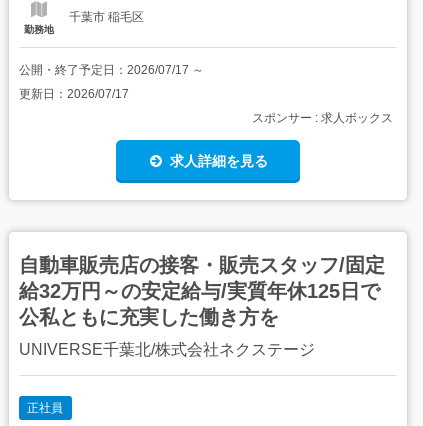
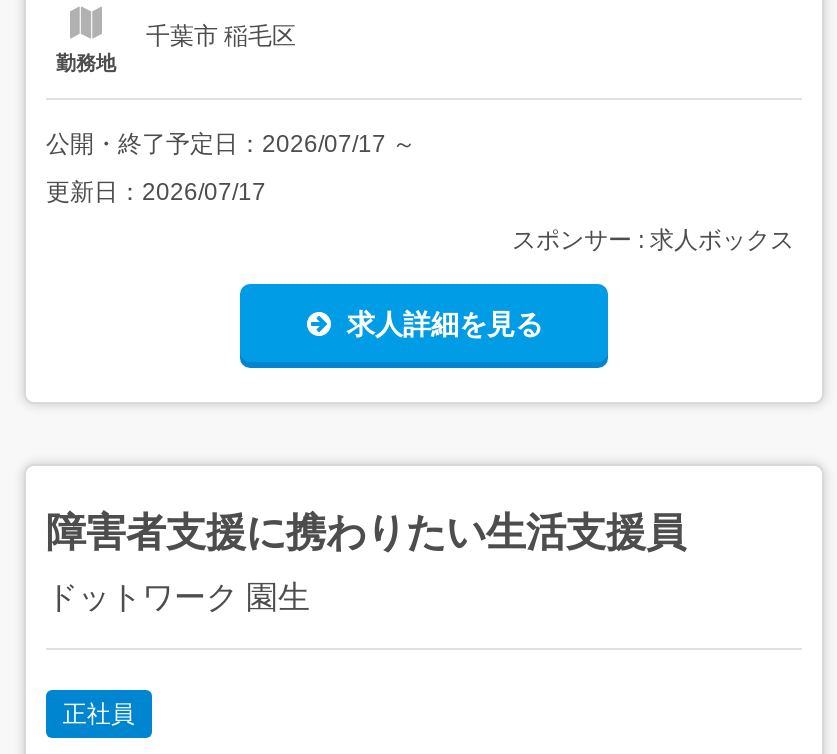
- 自動車販売店の接客・販売スタッフ/固定
- 給32万円～の安定給与/実質年休125日で
- 公私ともに充実した働き方を
+ 障害者支援に携わりたい生活支援員

- UNIVERSE千葉北/株式会社ネクステージ
+ ドットワーク 園生
